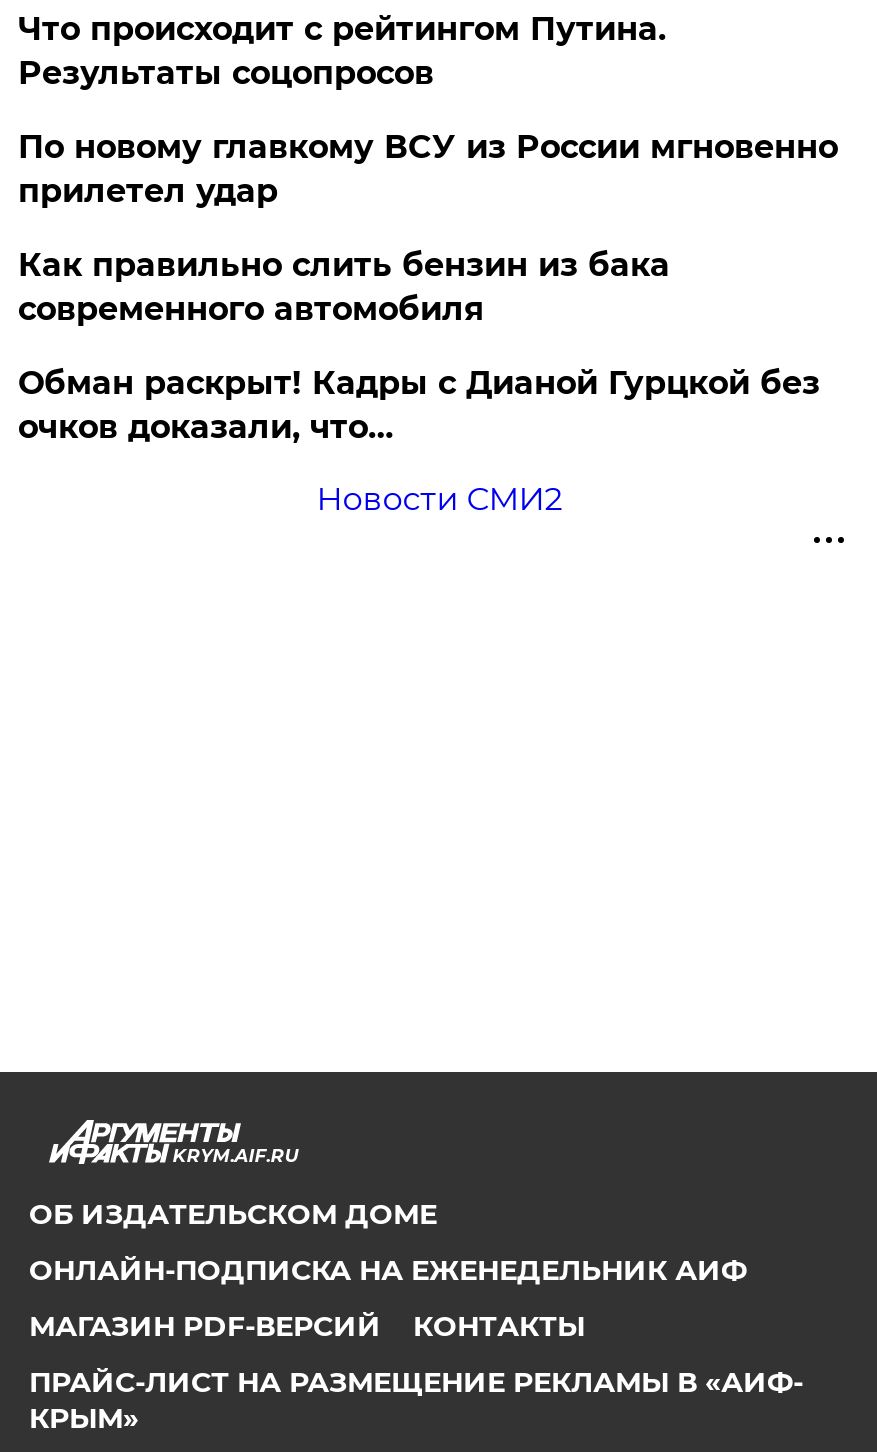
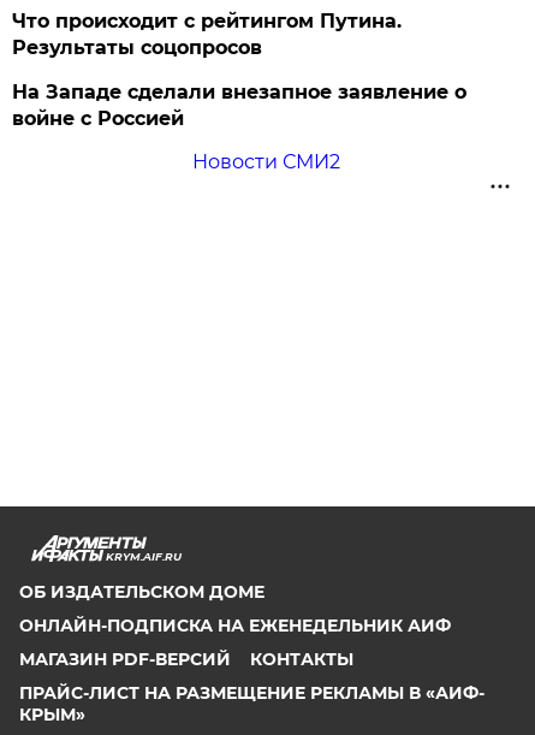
- По новому главкому ВСУ из России мгновенно
- прилетел удар
- Как правильно слить бензин из бака
- современного автомобиля
- Обман раскрыт! Кадры с Дианой Гурцкой без
- очков доказали, что…
+ На Западе сделали внезапное заявление о
+ войне с Россией
